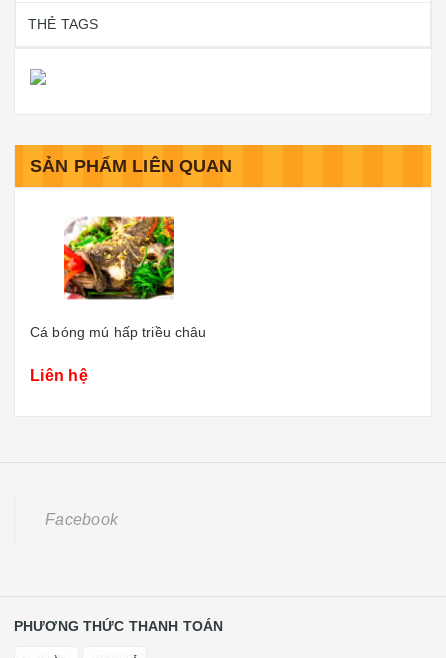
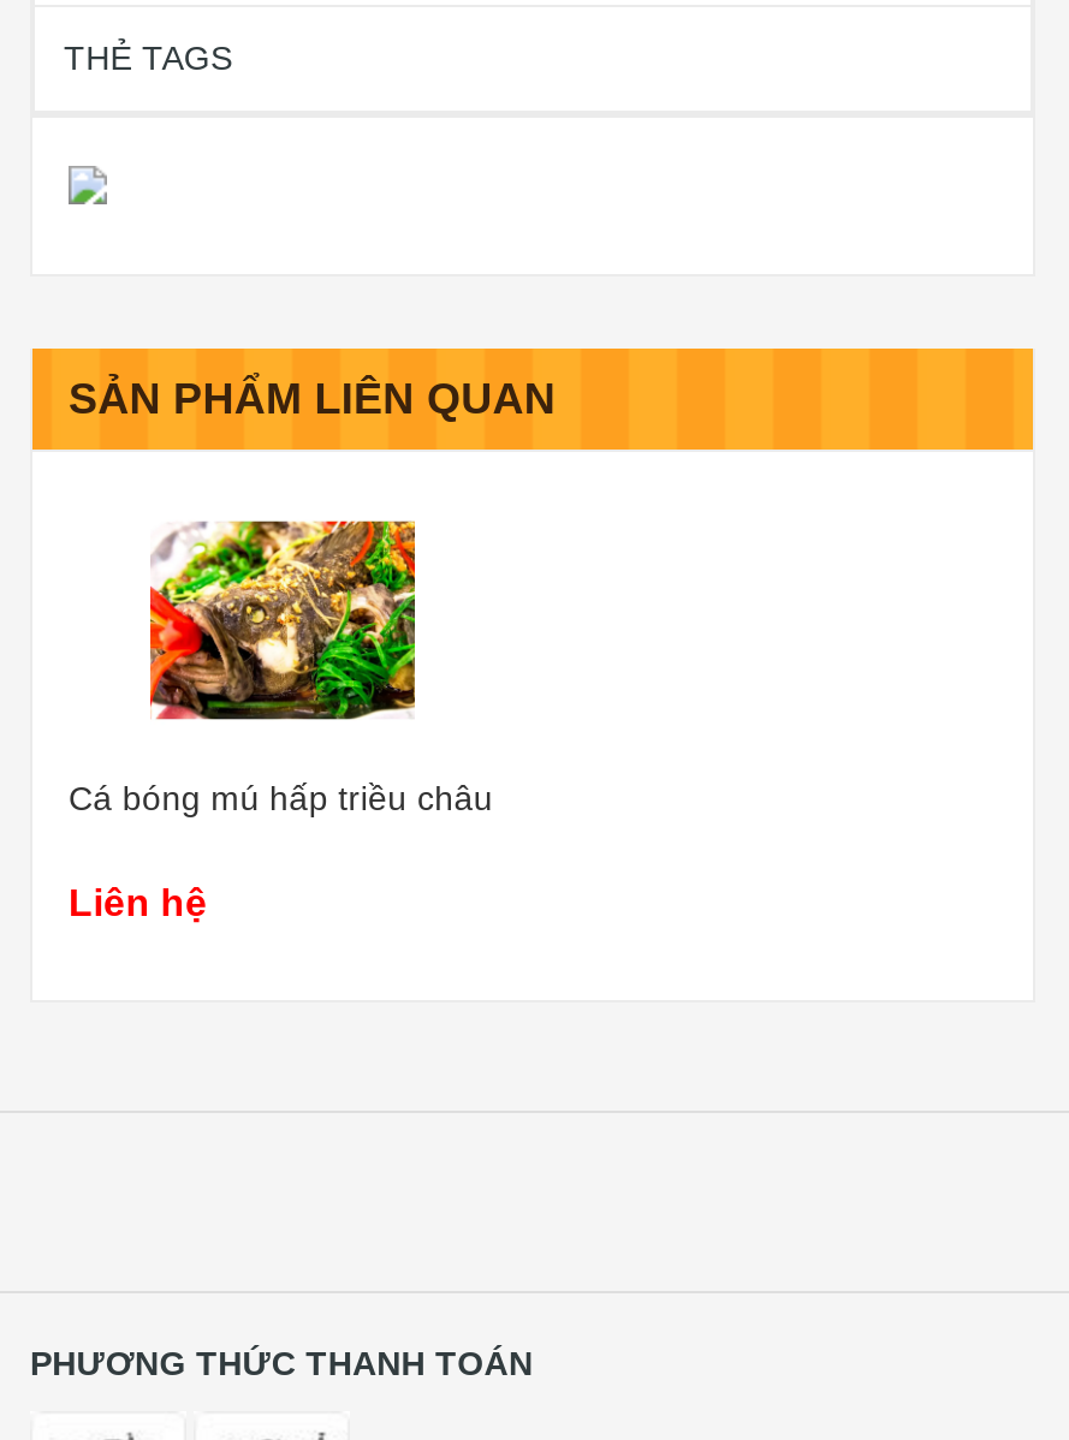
- Facebook
